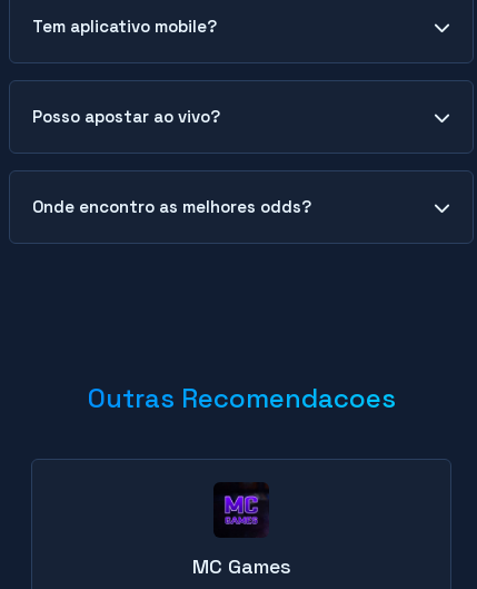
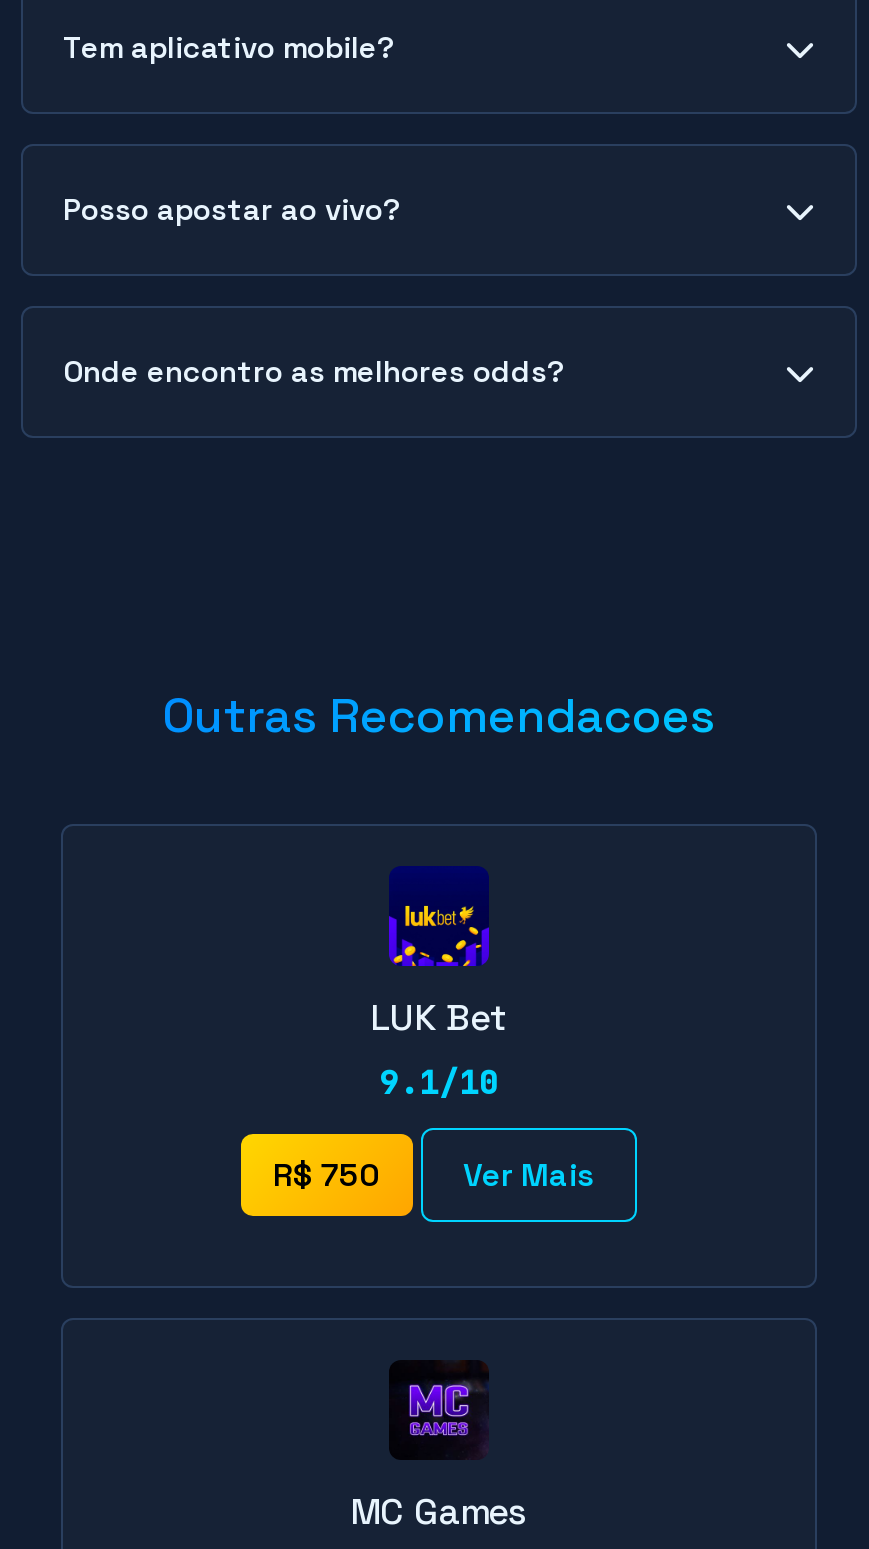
+ [image]
+ LUK Bet
+ 9.1/10
+ R$ 750
+ Ver Mais
